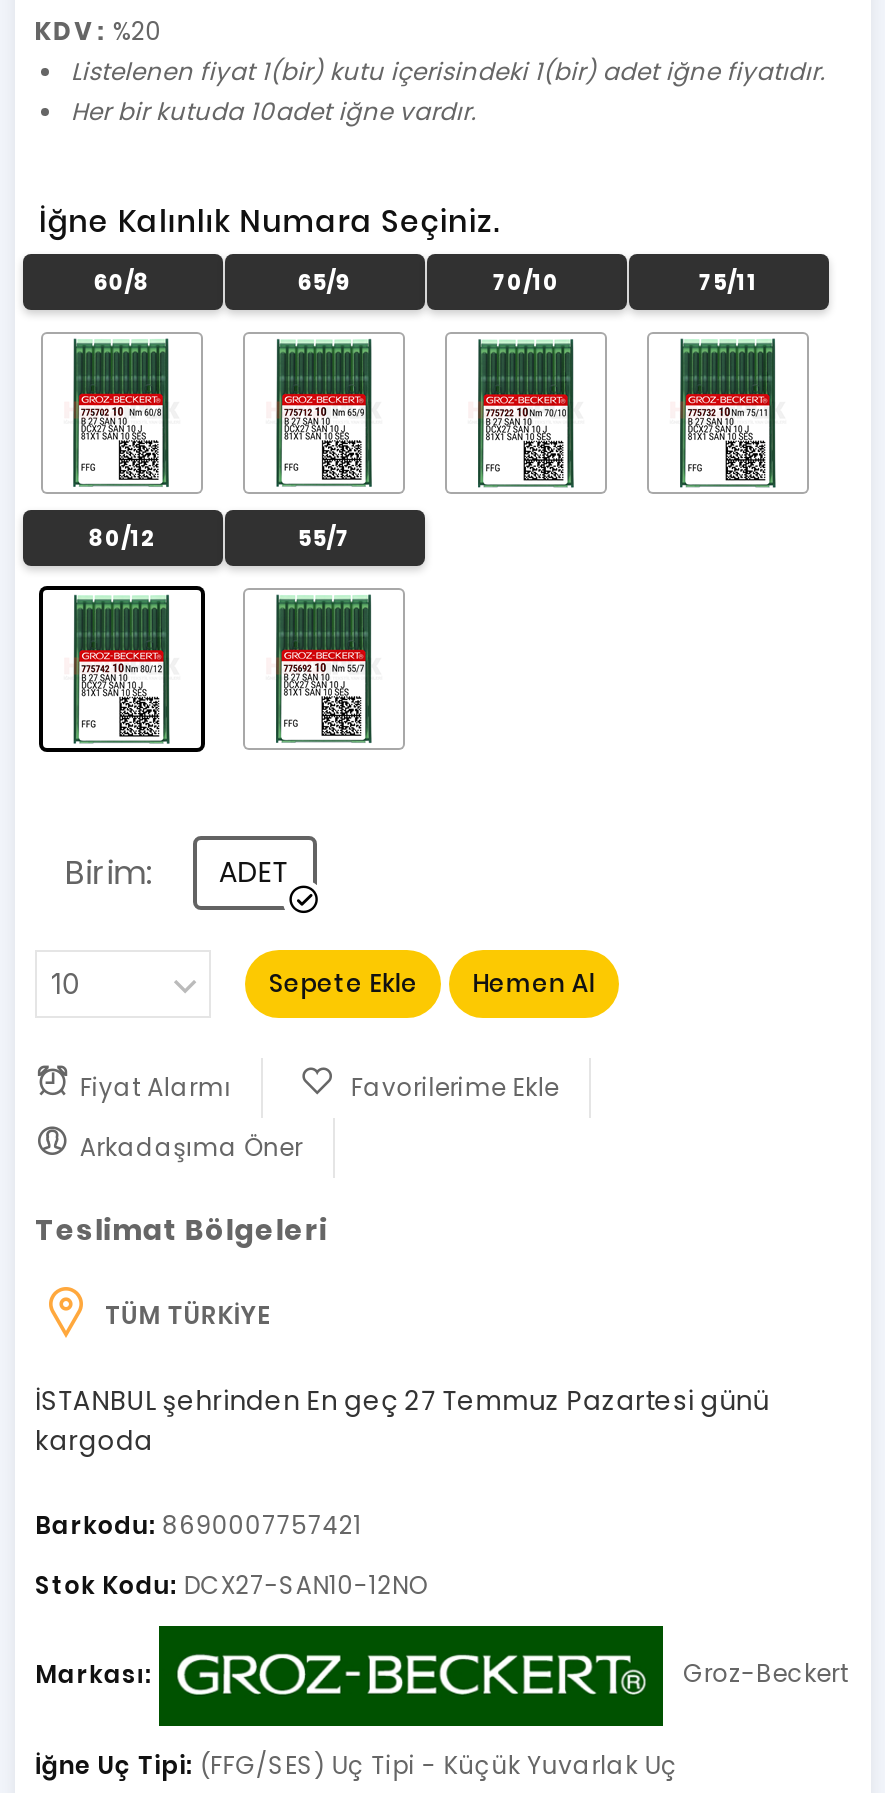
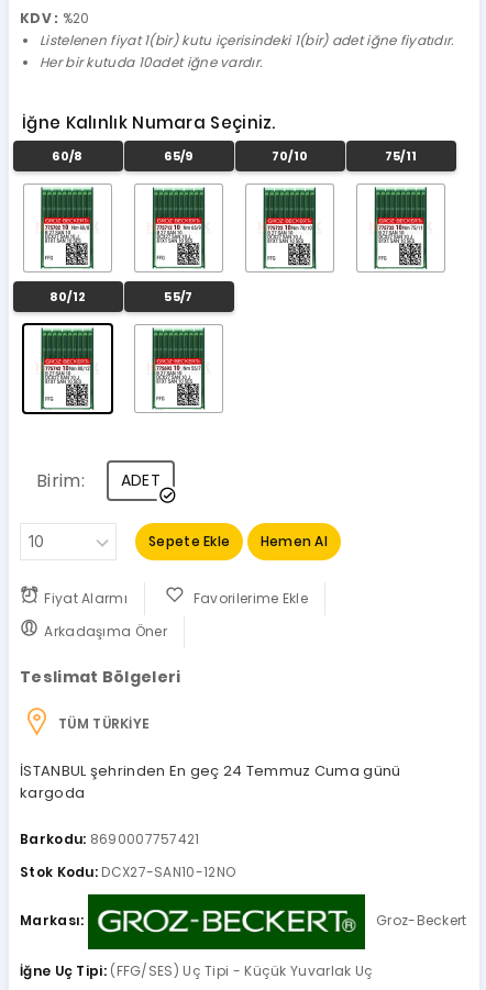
- İSTANBUL şehrinden En geç 27 Temmuz Pazartesi günü
+ İSTANBUL şehrinden En geç 24 Temmuz Cuma günü
